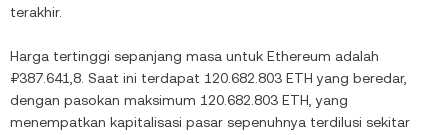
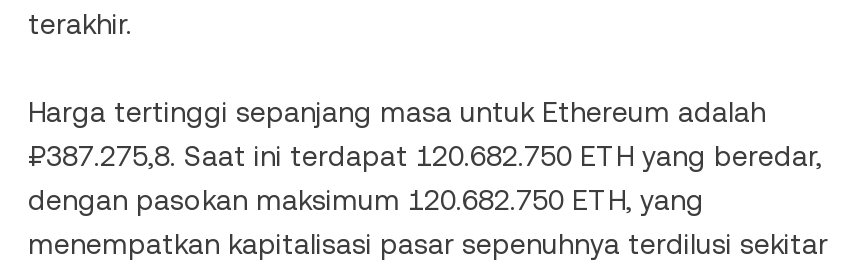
- ₽387.641,8. Saat ini terdapat 120.682.803 ETH yang beredar,
+ ₽387.275,8. Saat ini terdapat 120.682.750 ETH yang beredar,

- dengan pasokan maksimum 120.682.803 ETH, yang
+ dengan pasokan maksimum 120.682.750 ETH, yang
